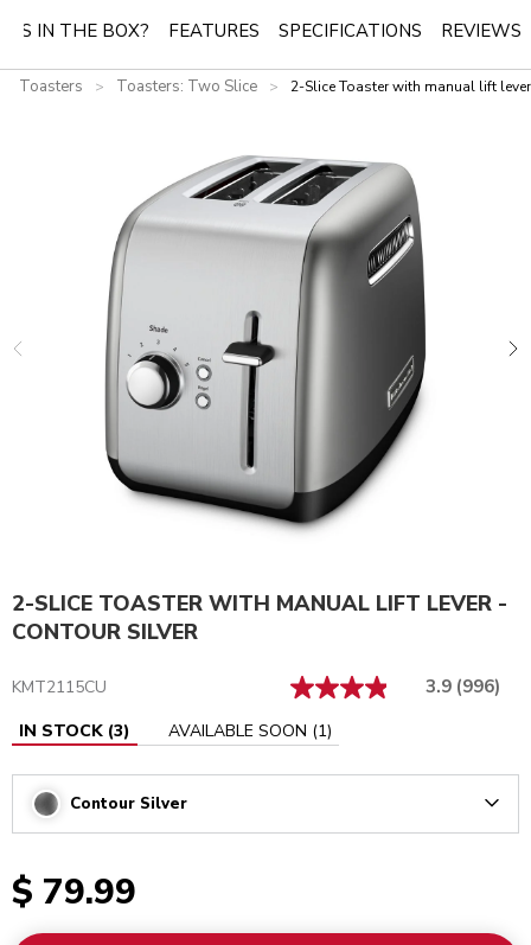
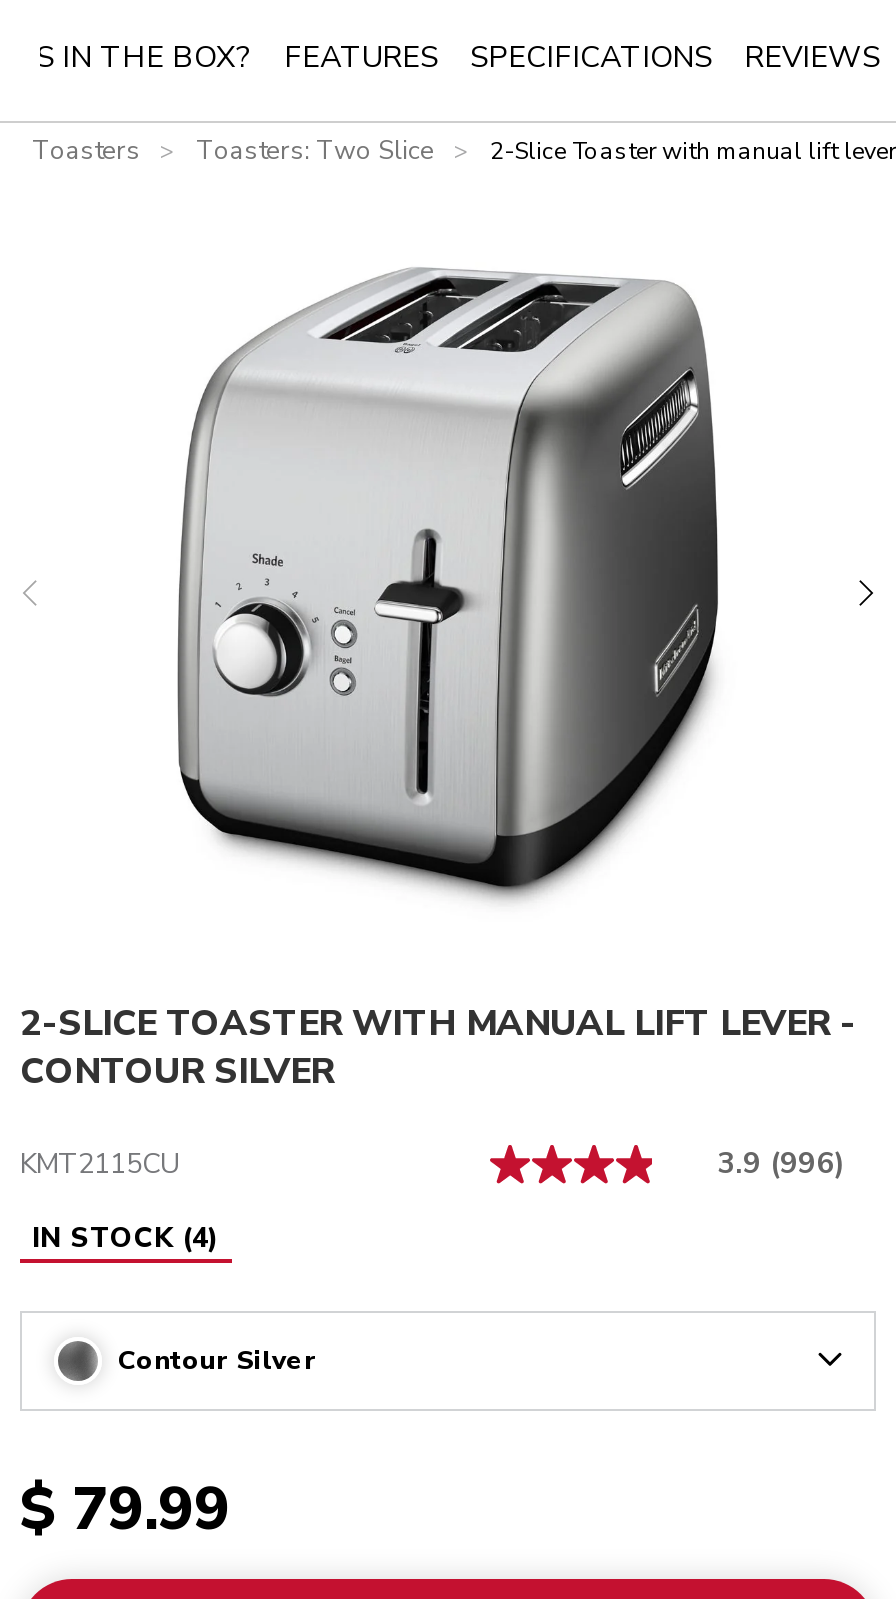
- IN STOCK (3)
- AVAILABLE SOON (1)
+ IN STOCK (4)
